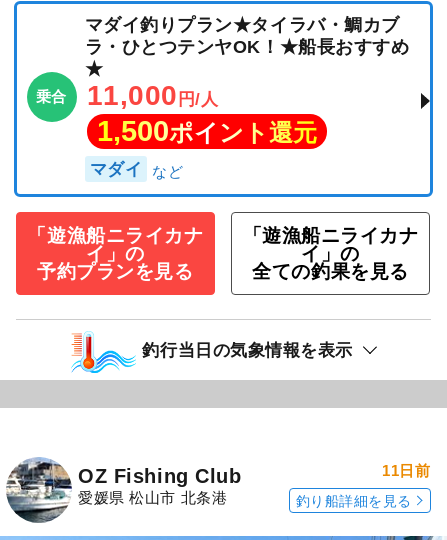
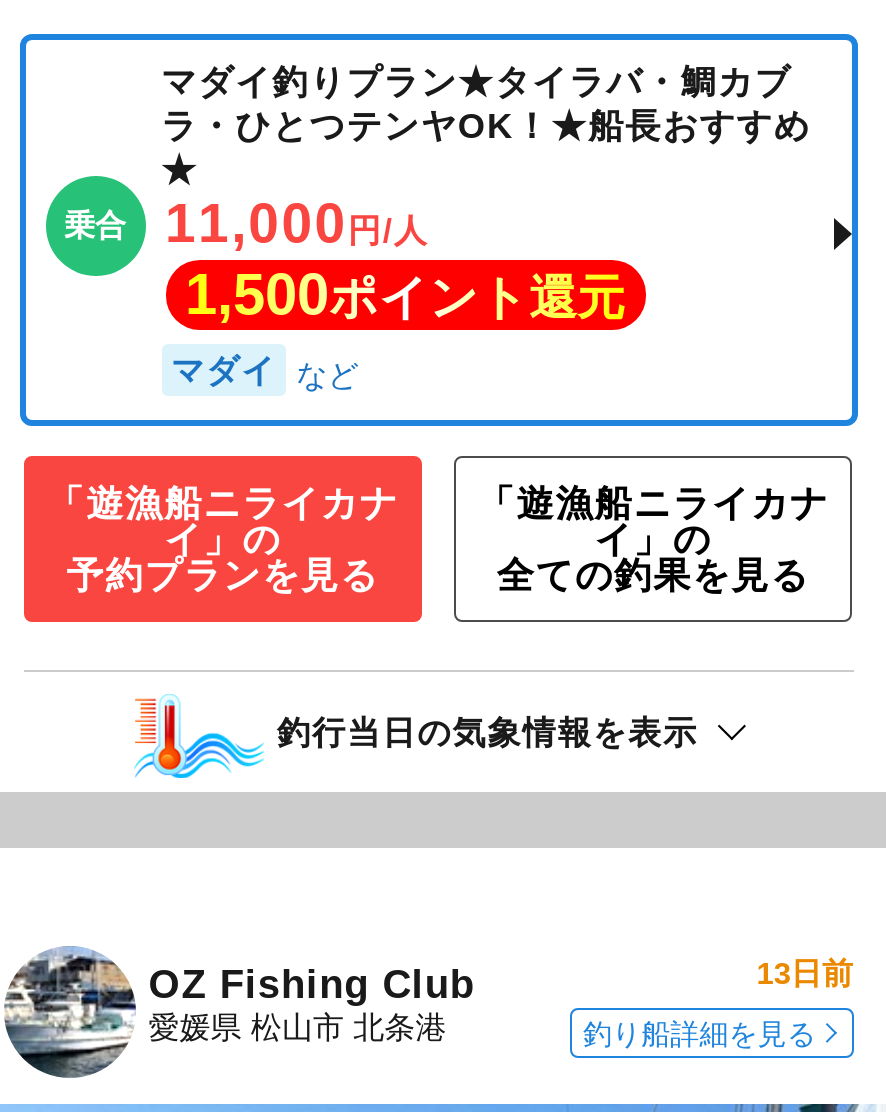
- 11日前
+ 13日前
